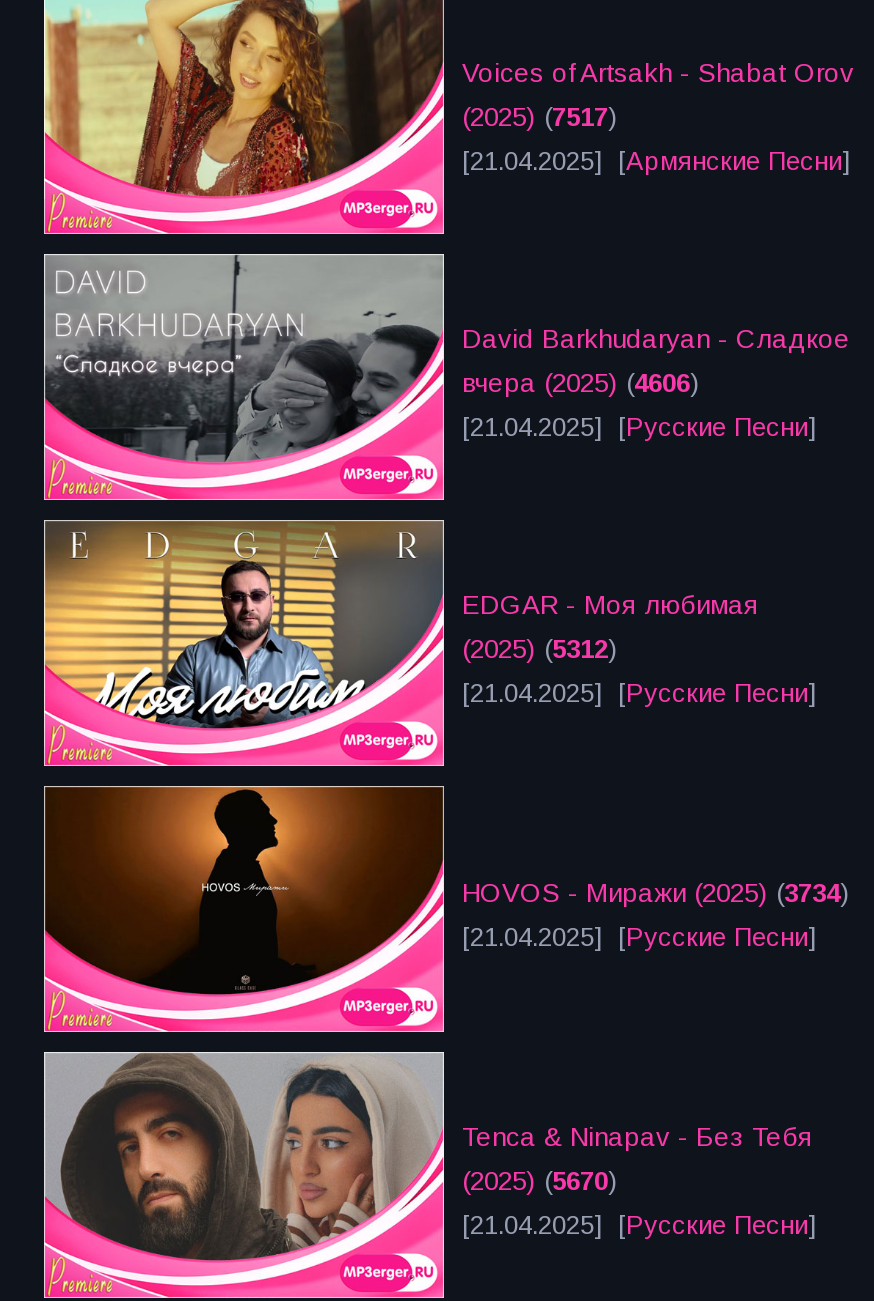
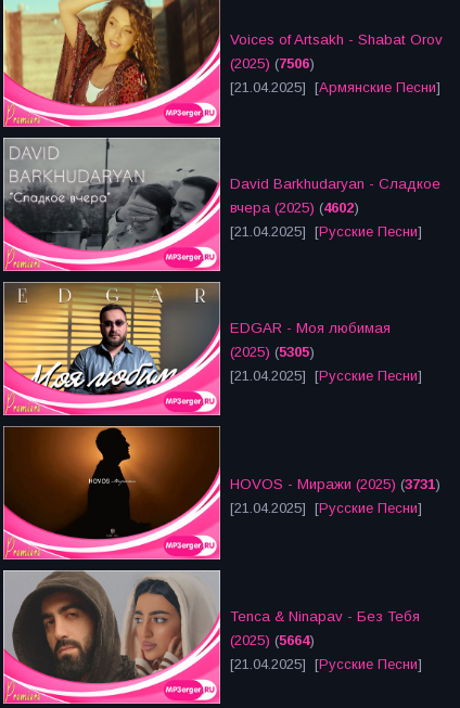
- (2025) (7517)
+ (2025) (7506)

- вчера (2025) (4606)
+ вчера (2025) (4602)

- (2025) (5312)
+ (2025) (5305)

- HOVOS - Миражи (2025) (3734)
+ HOVOS - Миражи (2025) (3731)

- (2025) (5670)
+ (2025) (5664)
